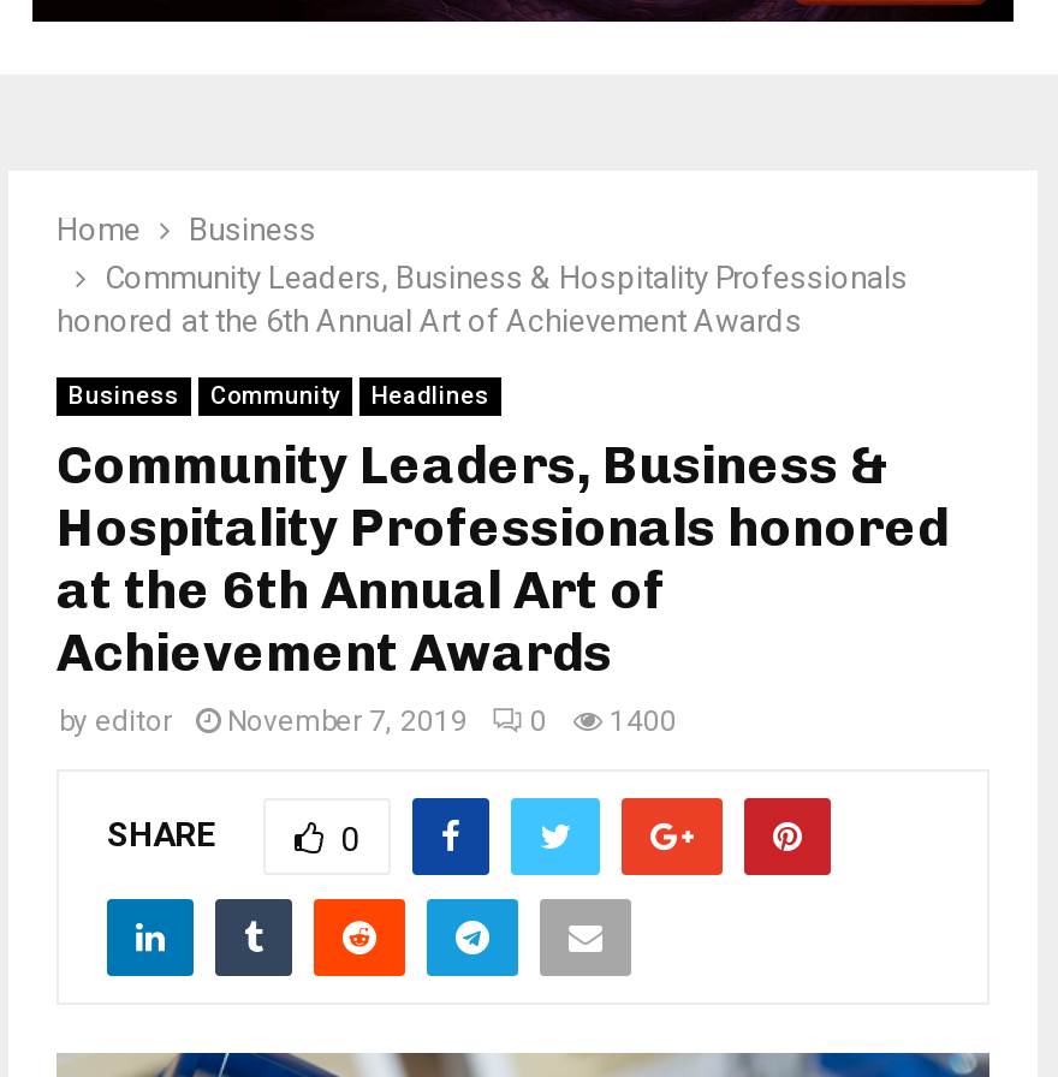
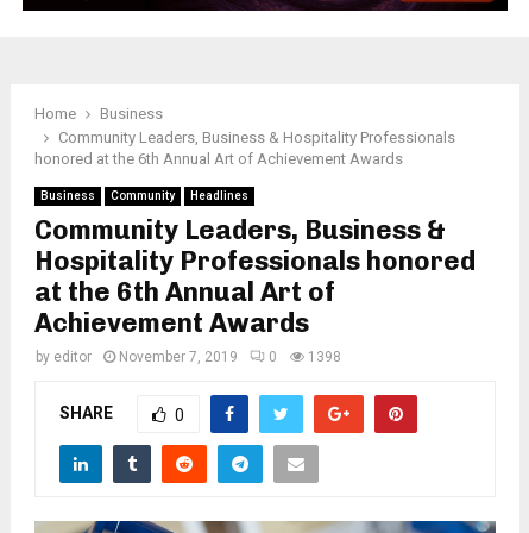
- 1400
+ 1398
